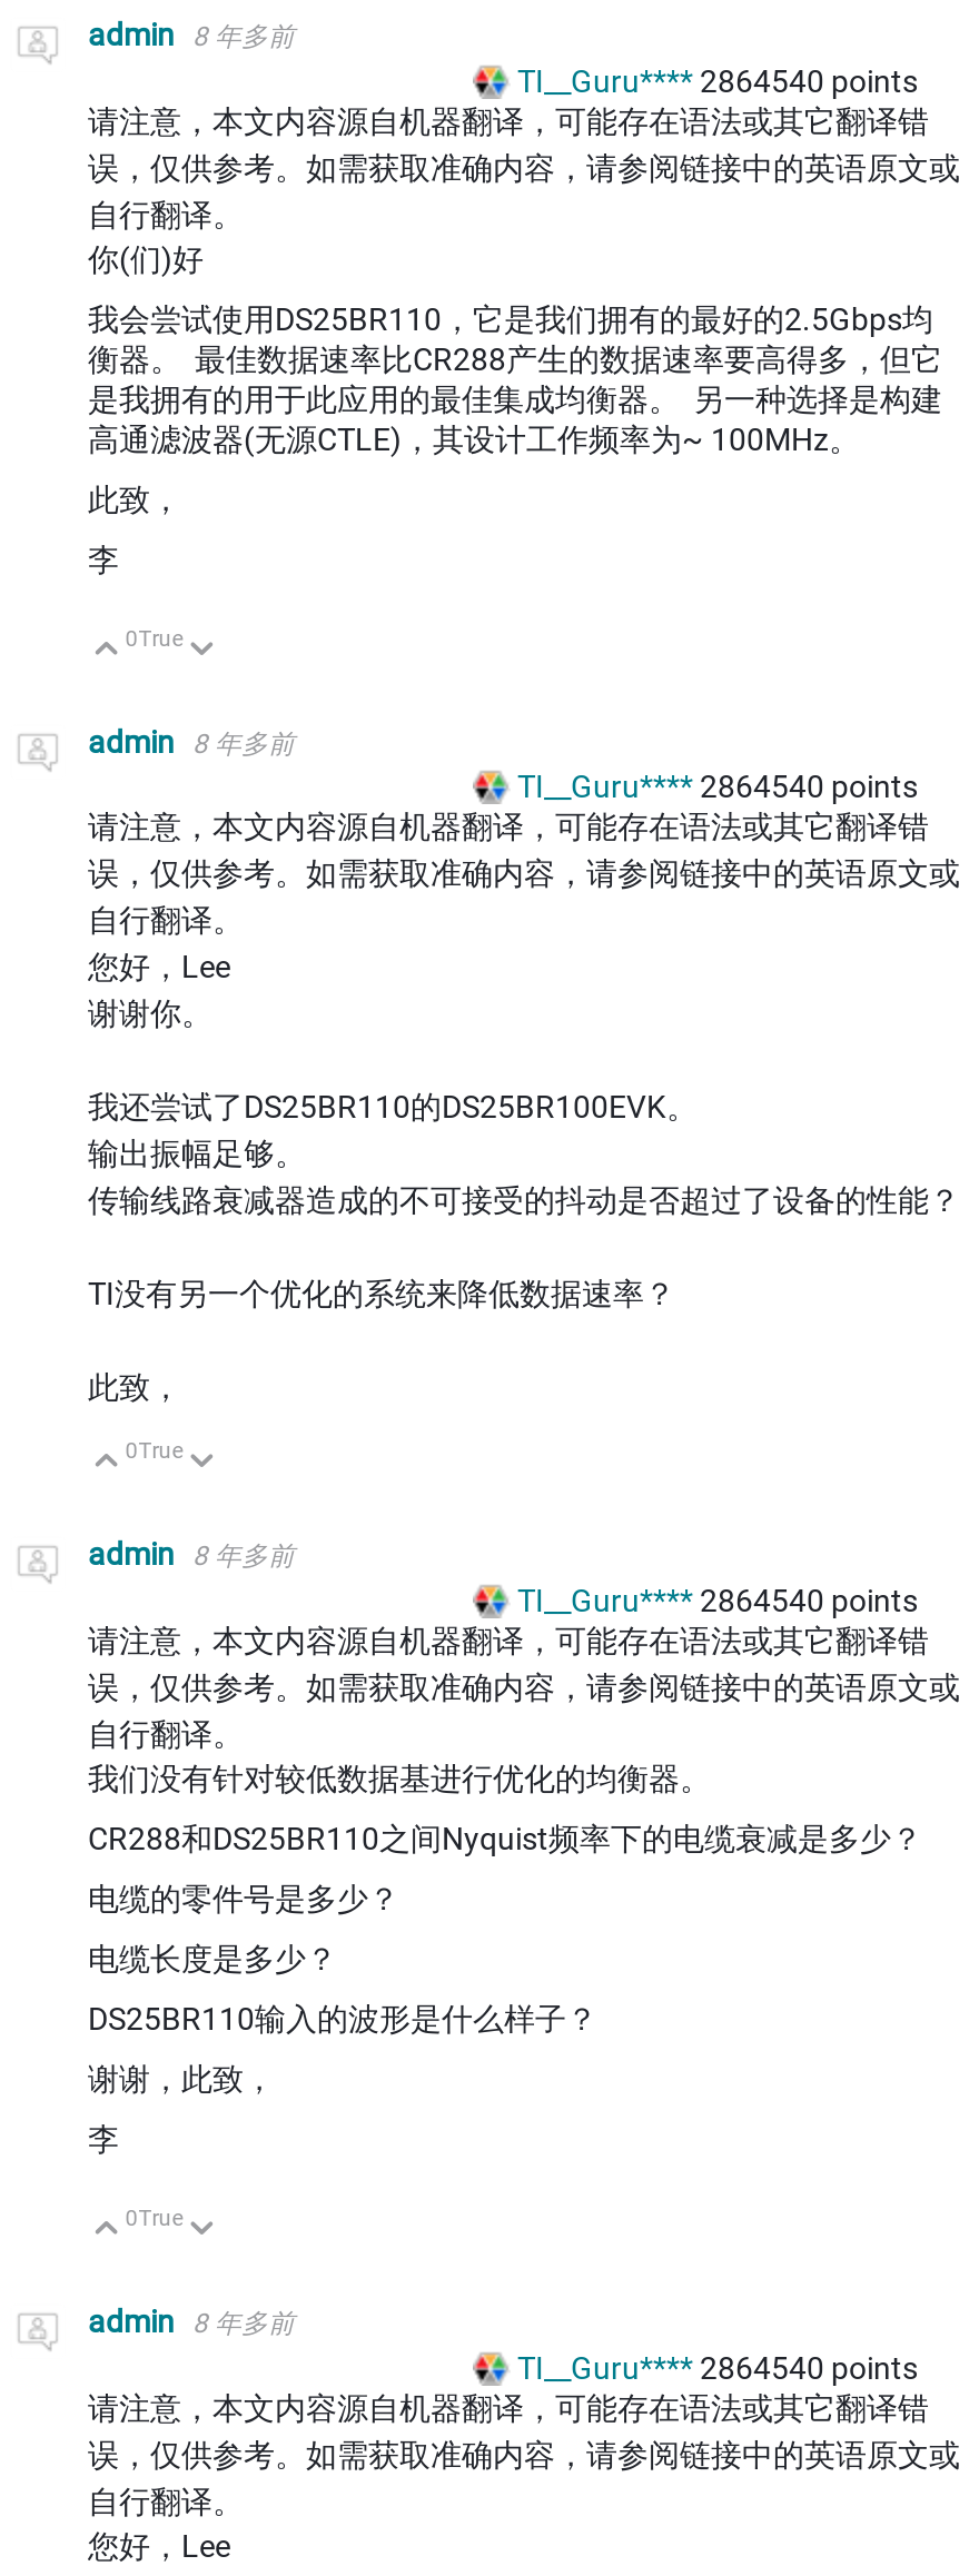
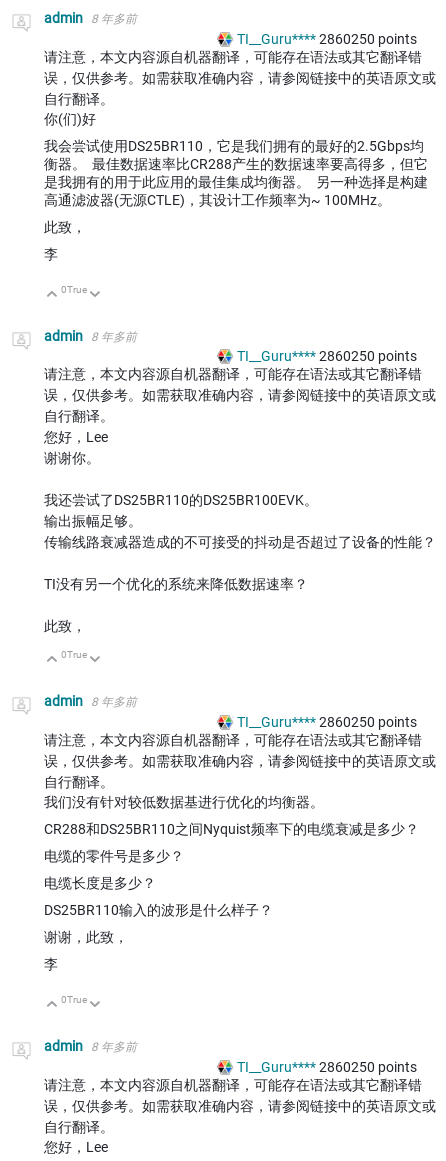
- TI__Guru**** 2864540 points
+ TI__Guru**** 2860250 points

- TI__Guru**** 2864540 points
+ TI__Guru**** 2860250 points

- TI__Guru**** 2864540 points
+ TI__Guru**** 2860250 points

- TI__Guru**** 2864540 points
+ TI__Guru**** 2860250 points
